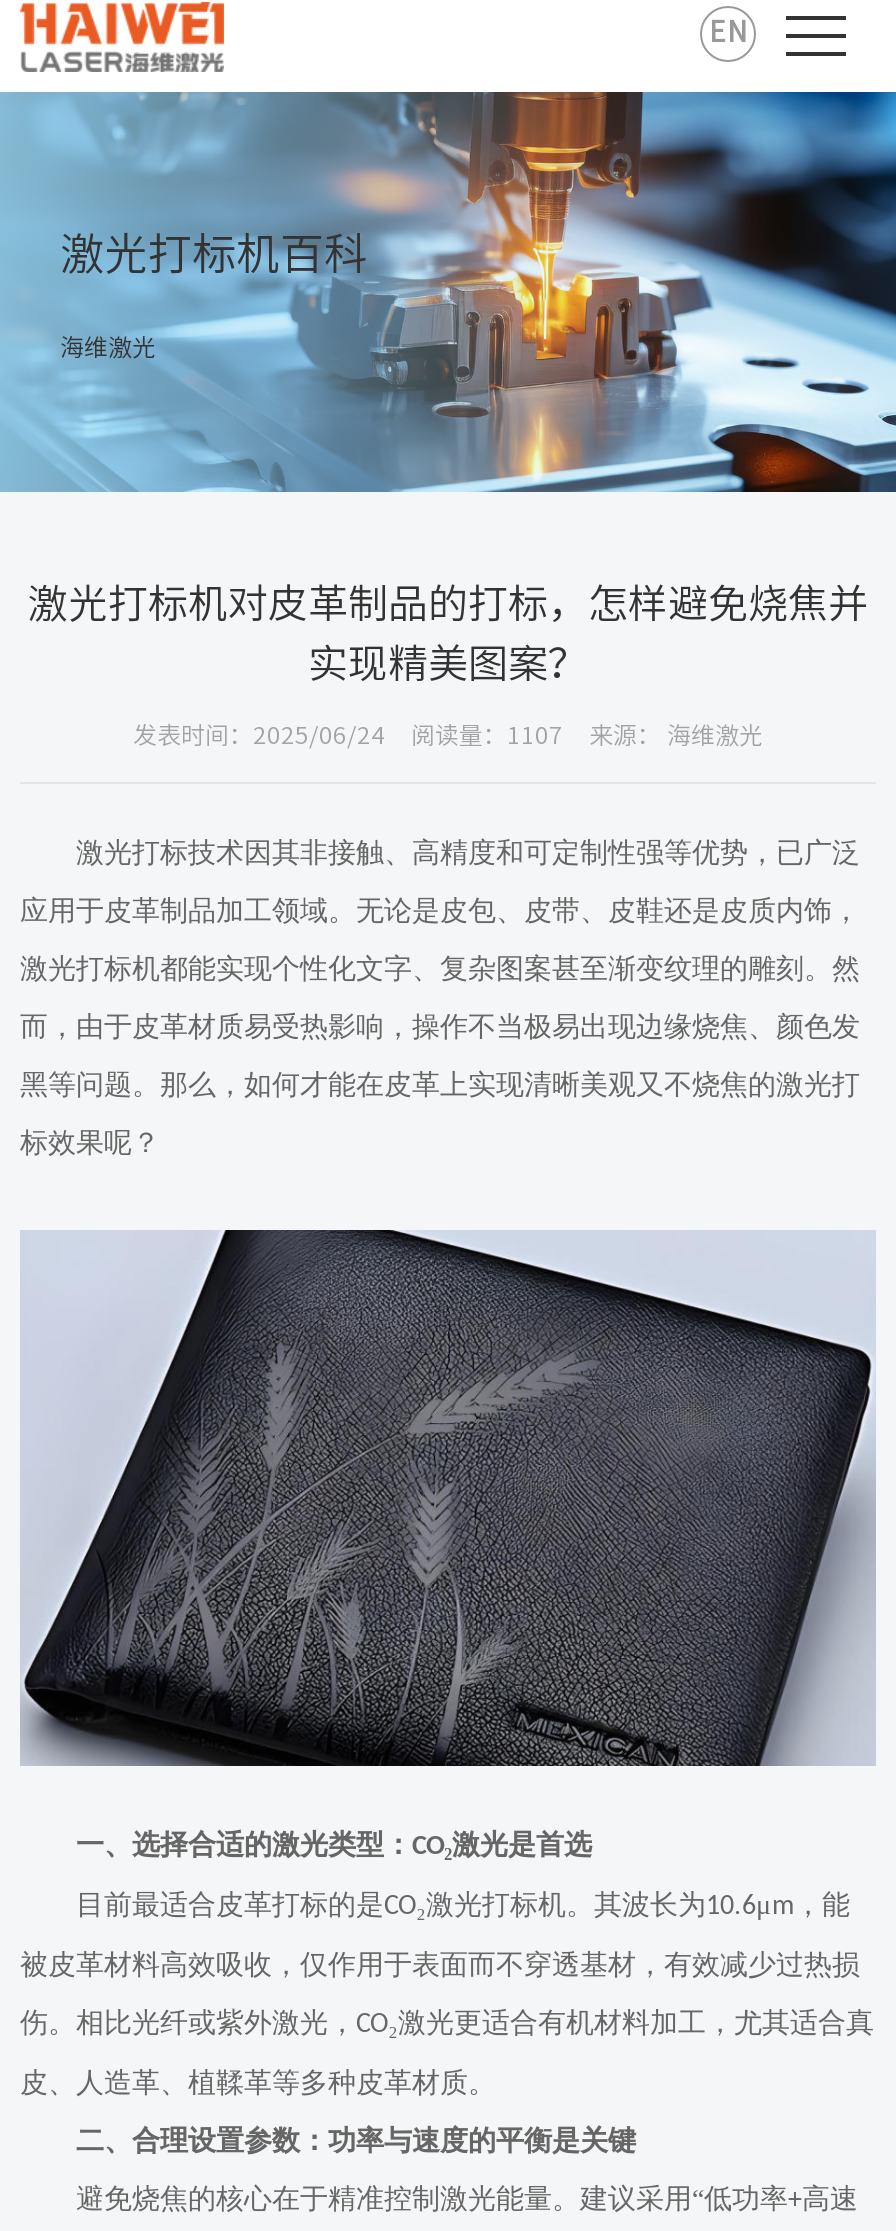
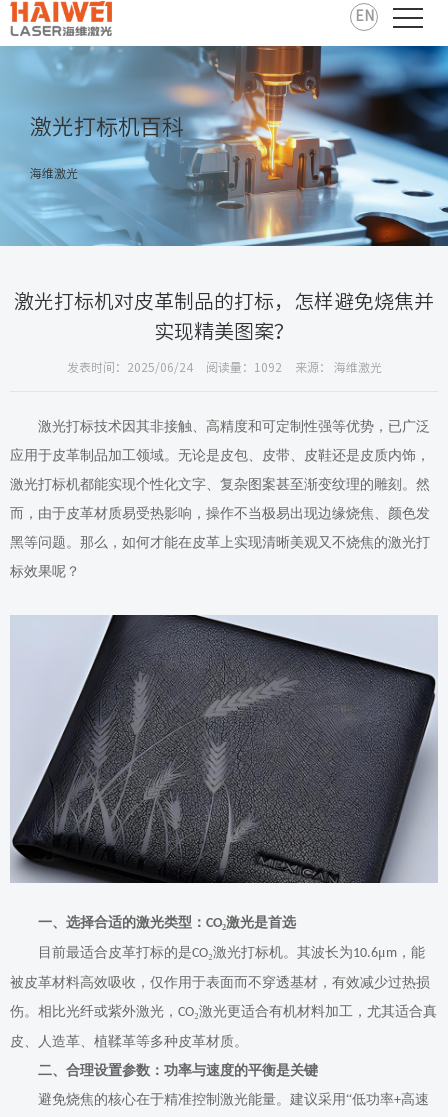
- 发表时间：2025/06/24 阅读量：1107 来源： 海维激光
+ 发表时间：2025/06/24 阅读量：1092 来源： 海维激光
